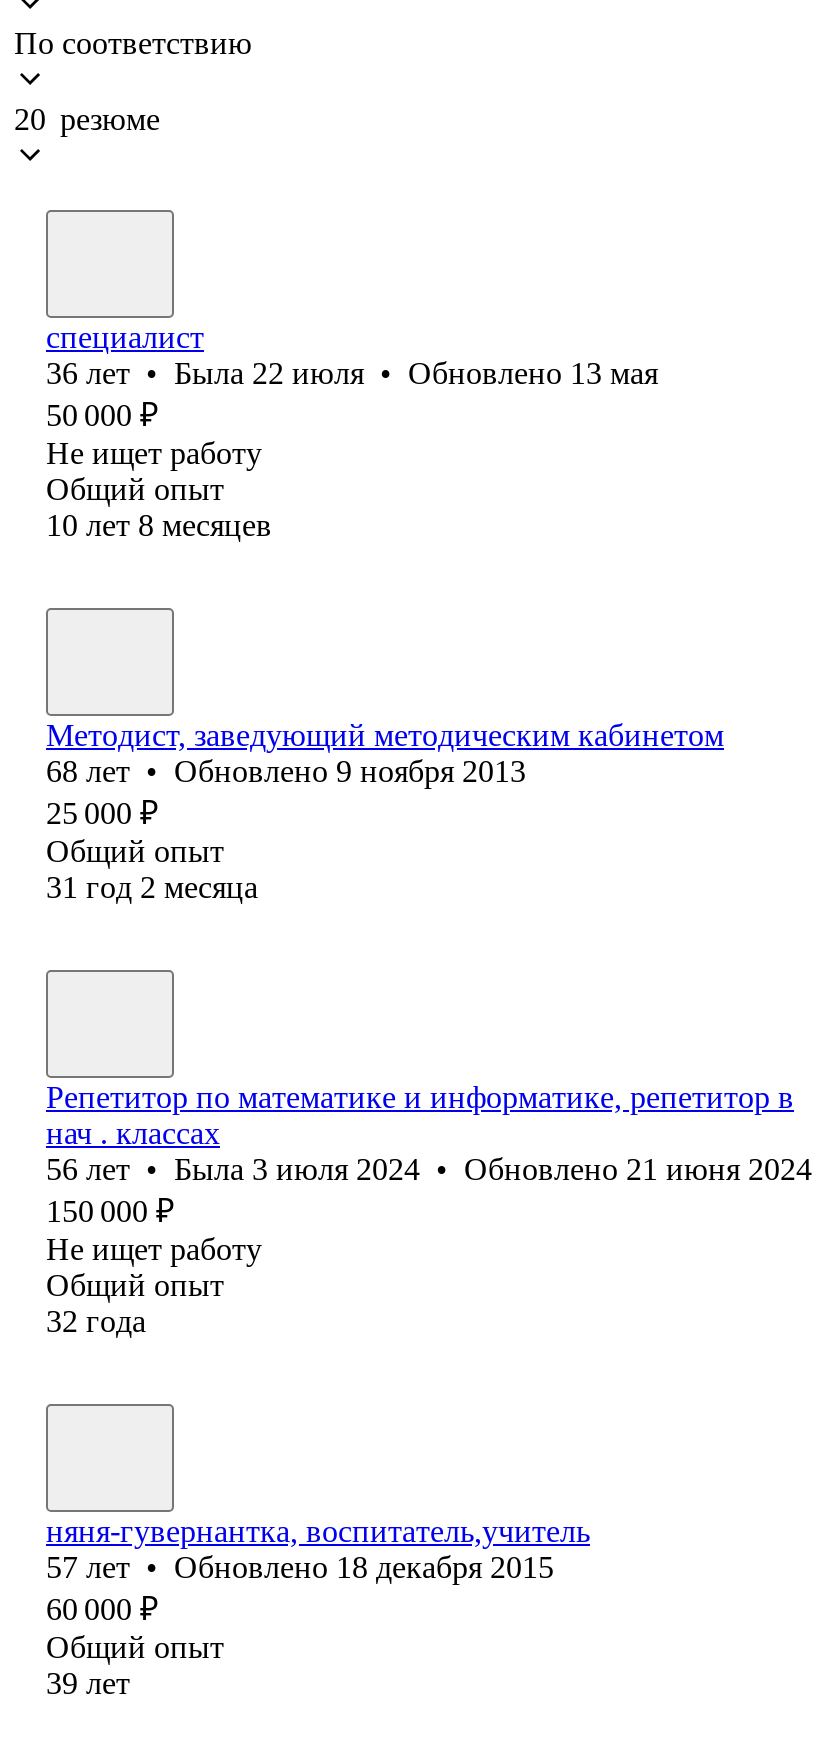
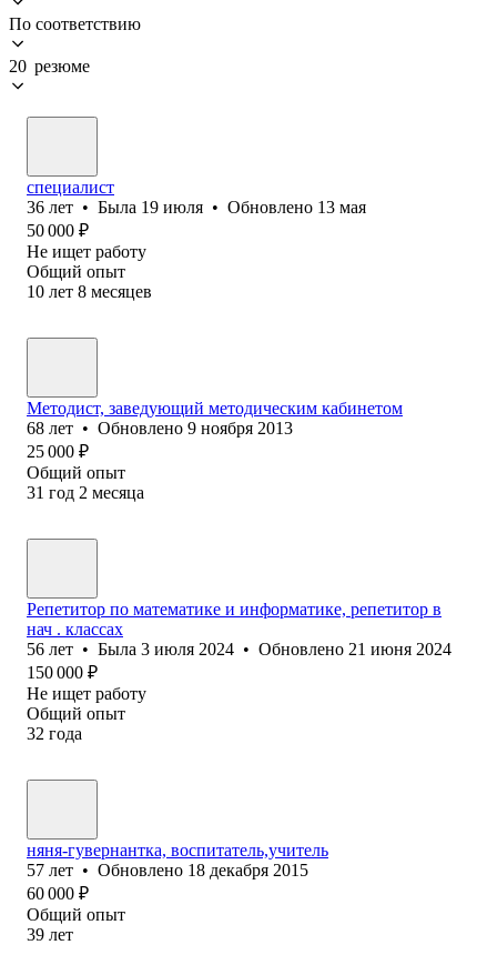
- 36 лет • Была 22 июля • Обновлено 13 мая
+ 36 лет • Была 19 июля • Обновлено 13 мая
